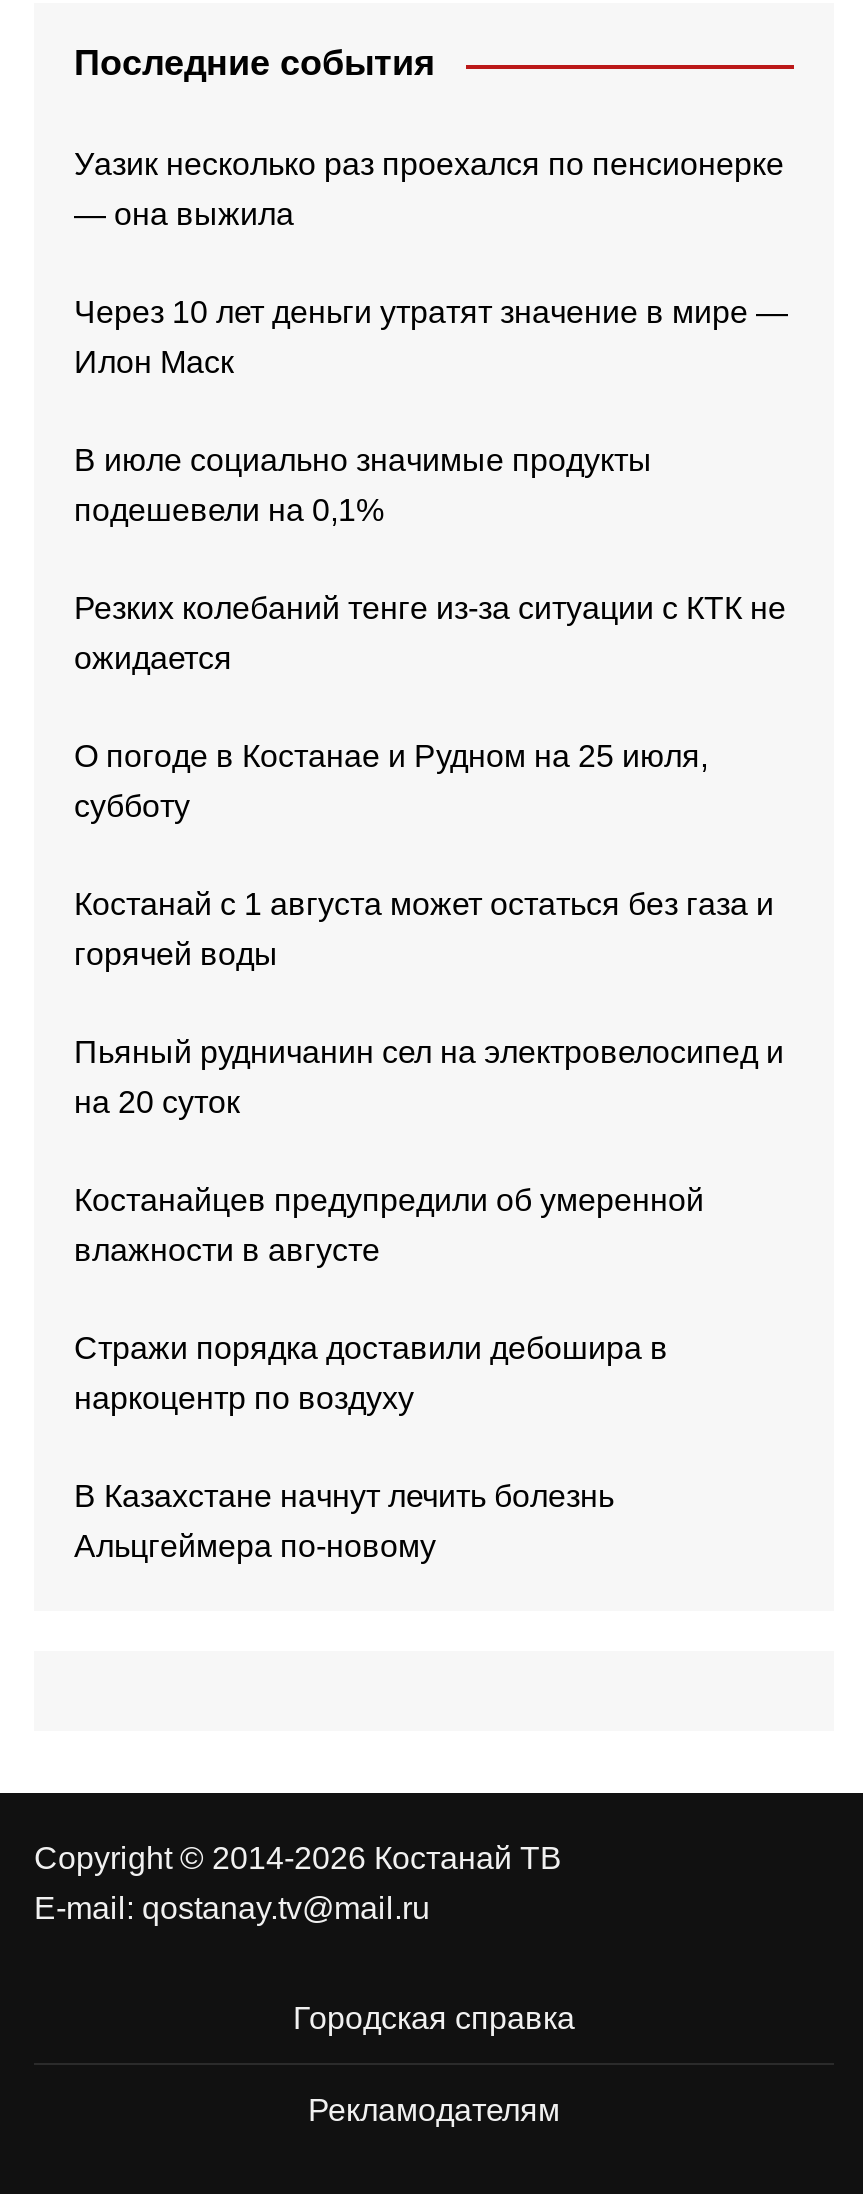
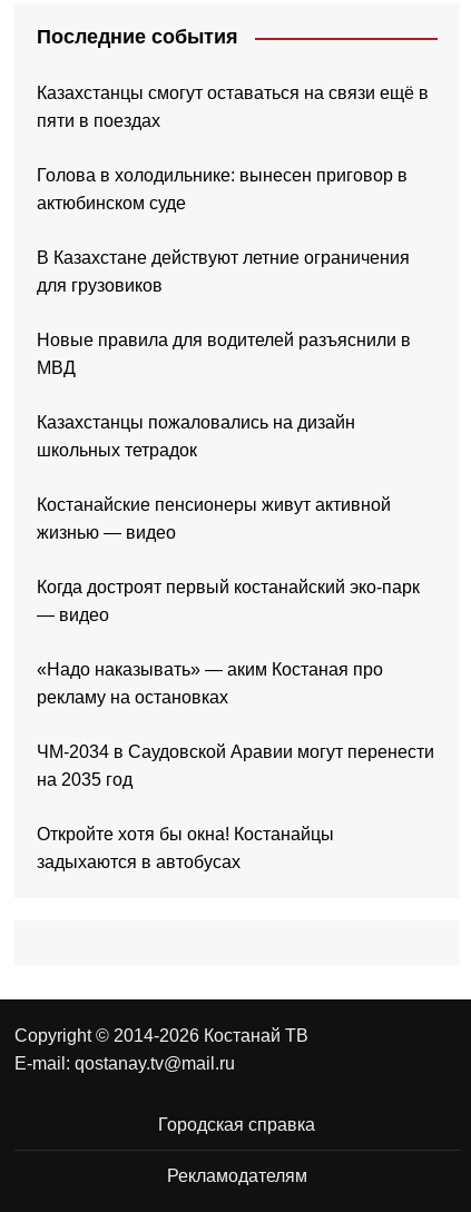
- Уазик несколько раз проехался по пенсионерке
+ Казахстанцы смогут оставаться на связи ещё в

- — она выжила
+ пяти в поездах

- Через 10 лет деньги утратят значение в мире —
+ Голова в холодильнике: вынесен приговор в

- Илон Маск
+ актюбинском суде

- В июле социально значимые продукты
+ В Казахстане действуют летние ограничения

- подешевели на 0,1%
+ для грузовиков

- Резких колебаний тенге из-за ситуации с КТК не
+ Новые правила для водителей разъяснили в

- ожидается
+ МВД

- О погоде в Костанае и Рудном на 25 июля,
+ Казахстанцы пожаловались на дизайн

- субботу
+ школьных тетрадок

- Костанай с 1 августа может остаться без газа и
+ Костанайские пенсионеры живут активной

- горячей воды
+ жизнью — видео

- Пьяный рудничанин сел на электровелосипед и
+ Когда достроят первый костанайский эко-парк

- на 20 суток
+ — видео

- Костанайцев предупредили об умеренной
+ «Надо наказывать» — аким Костаная про

- влажности в августе
+ рекламу на остановках

- Стражи порядка доставили дебошира в
+ ЧМ-2034 в Саудовской Аравии могут перенести

- наркоцентр по воздуху
+ на 2035 год

- В Казахстане начнут лечить болезнь
+ Откройте хотя бы окна! Костанайцы

- Альцгеймера по-новому
+ задыхаются в автобусах
